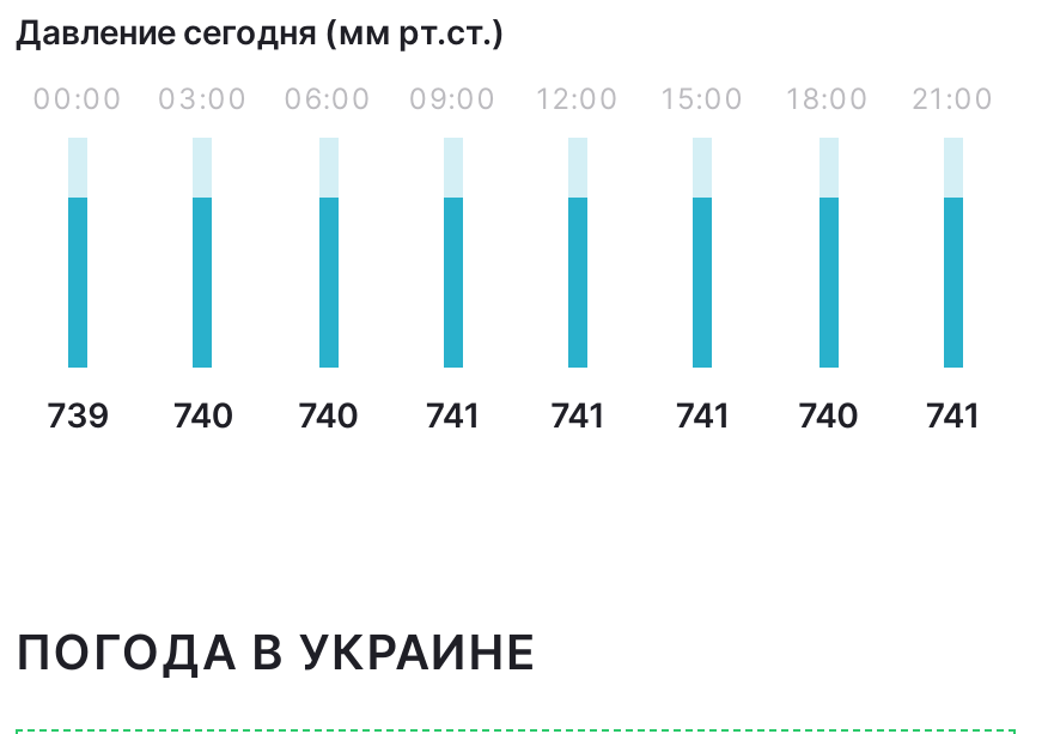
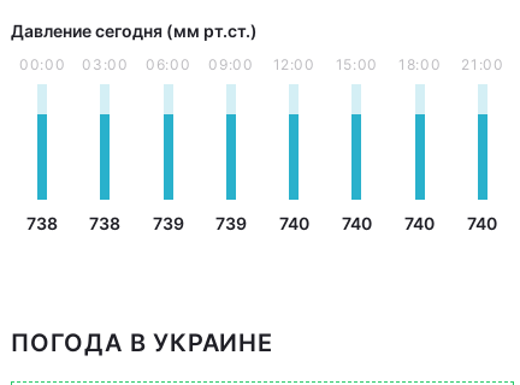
- 739
+ 738

- 740
+ 738

- 740
+ 739

- 741
+ 739

- 741
+ 740

- 741
+ 740

- 741
+ 740
